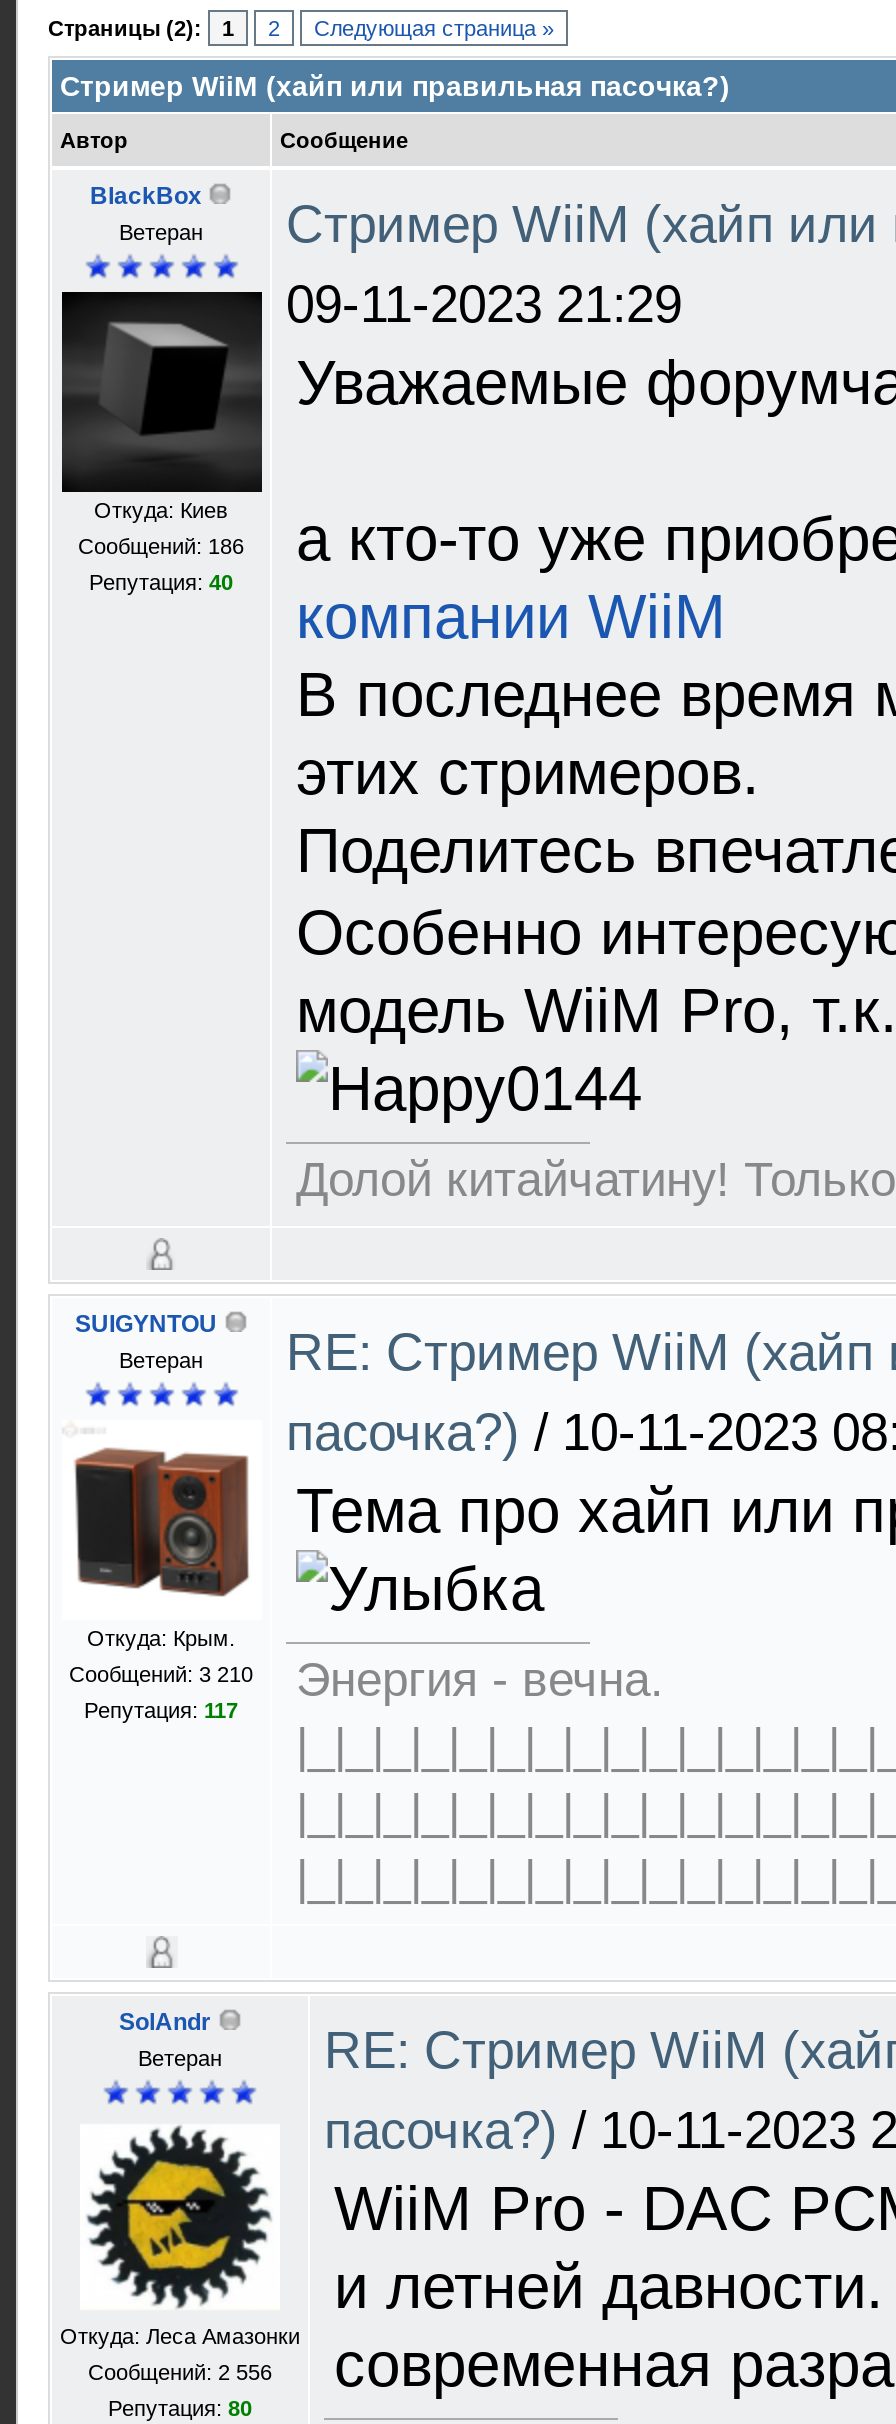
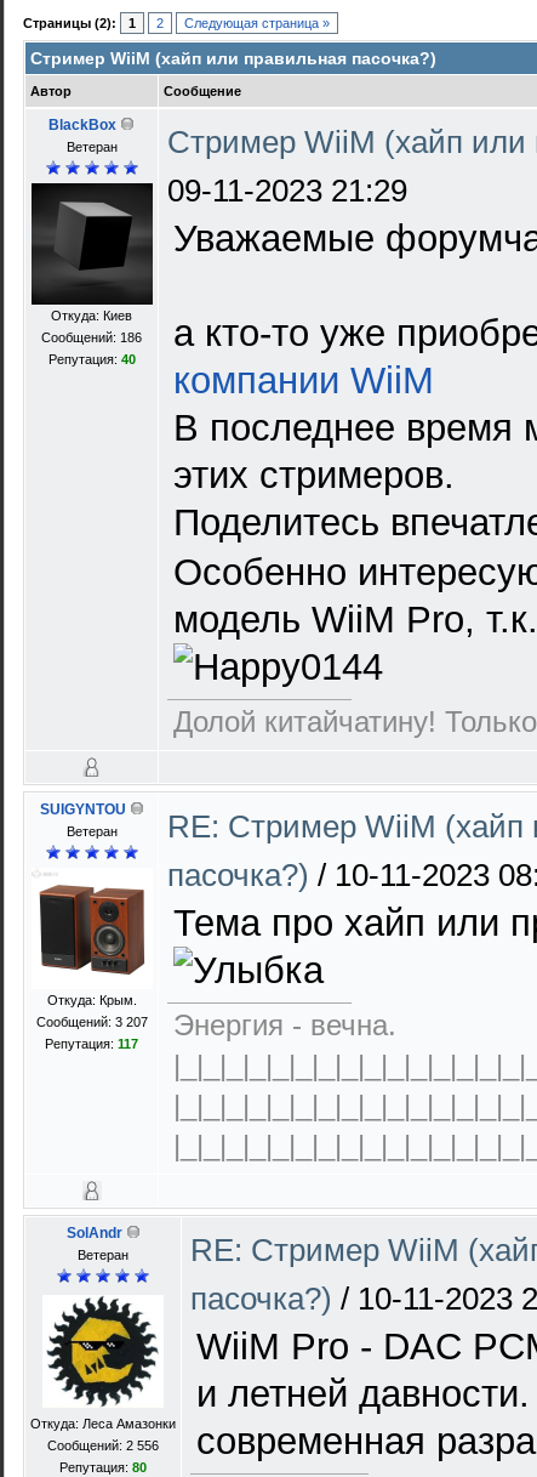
- Сообщений: 3 210 Энергия - вечна.
+ Сообщений: 3 207 Энергия - вечна.
